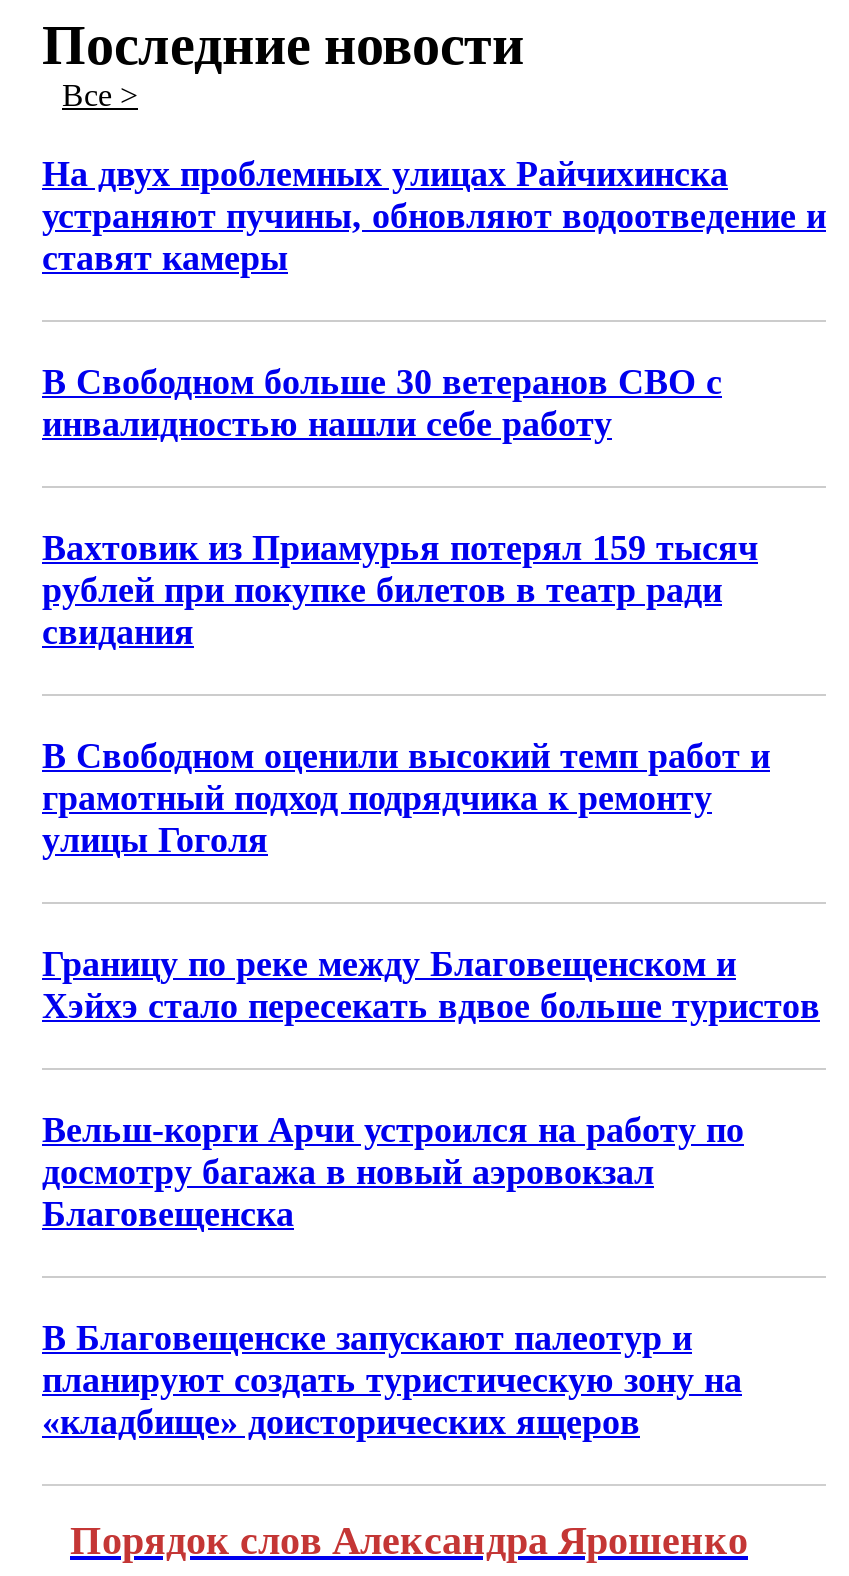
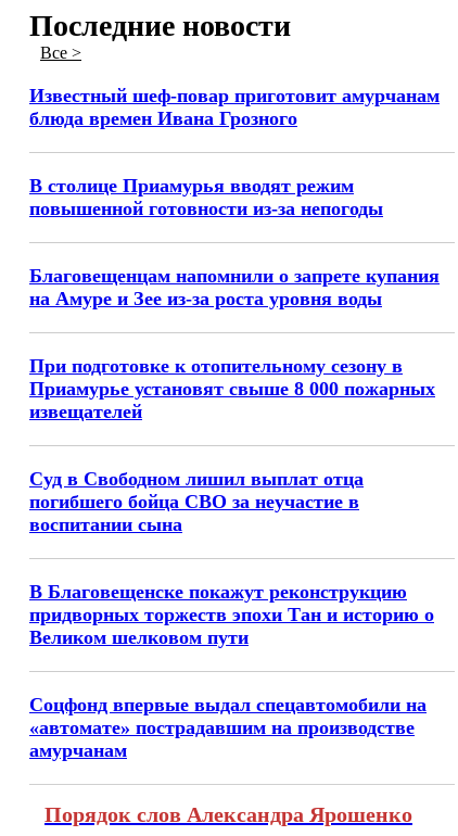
- На двух проблемных улицах Райчихинска
- устраняют пучины, обновляют водоотведение и
- ставят камеры
+ Известный шеф-повар приготовит амурчанам
+ блюда времен Ивана Грозного

- В Свободном больше 30 ветеранов СВО с
- инвалидностью нашли себе работу
+ В столице Приамурья вводят режим
+ повышенной готовности из-за непогоды

- Вахтовик из Приамурья потерял 159 тысяч
- рублей при покупке билетов в театр ради
- свидания
+ Благовещенцам напомнили о запрете купания
+ на Амуре и Зее из-за роста уровня воды

- В Свободном оценили высокий темп работ и
- грамотный подход подрядчика к ремонту
- улицы Гоголя
+ При подготовке к отопительному сезону в
+ Приамурье установят свыше 8 000 пожарных
+ извещателей

- Границу по реке между Благовещенском и
- Хэйхэ стало пересекать вдвое больше туристов
+ Суд в Свободном лишил выплат отца
+ погибшего бойца СВО за неучастие в
+ воспитании сына

- Вельш-корги Арчи устроился на работу по
- досмотру багажа в новый аэровокзал
- Благовещенска
+ В Благовещенске покажут реконструкцию
+ придворных торжеств эпохи Тан и историю о
+ Великом шелковом пути

- В Благовещенске запускают палеотур и
- планируют создать туристическую зону на
- «кладбище» доисторических ящеров
+ Соцфонд впервые выдал спецавтомобили на
+ «автомате» пострадавшим на производстве
+ амурчанам
